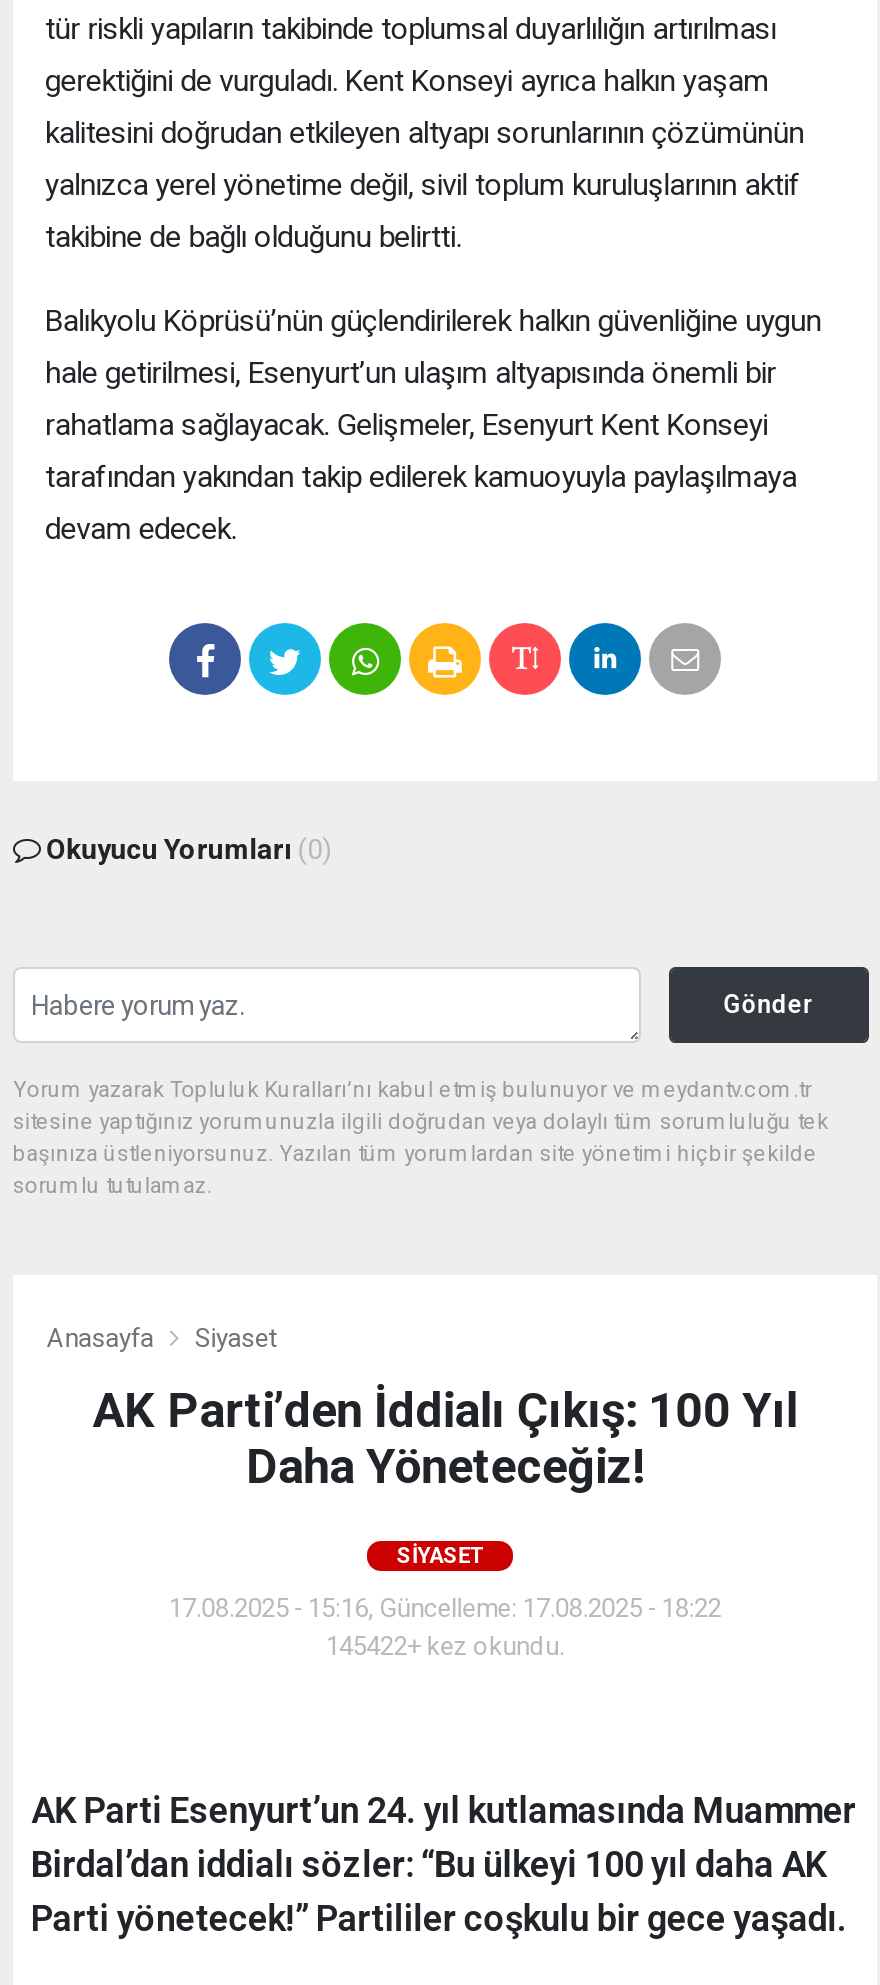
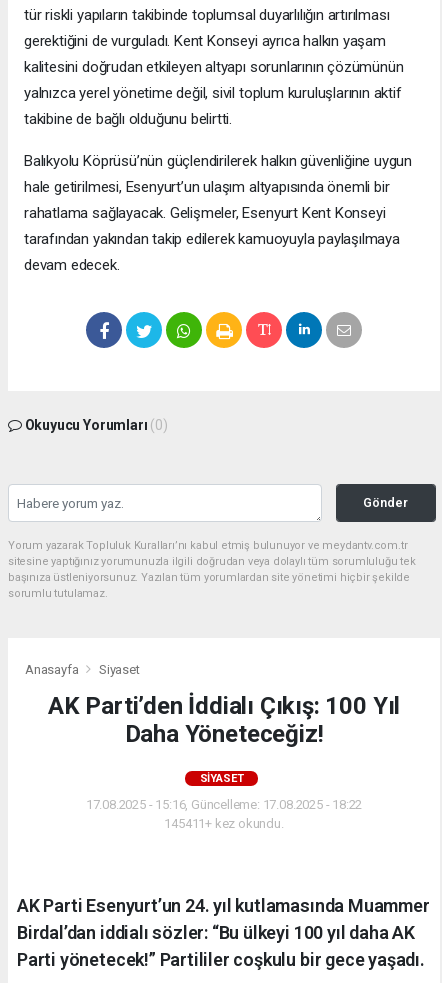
- 145422+ kez okundu.
+ 145411+ kez okundu.
